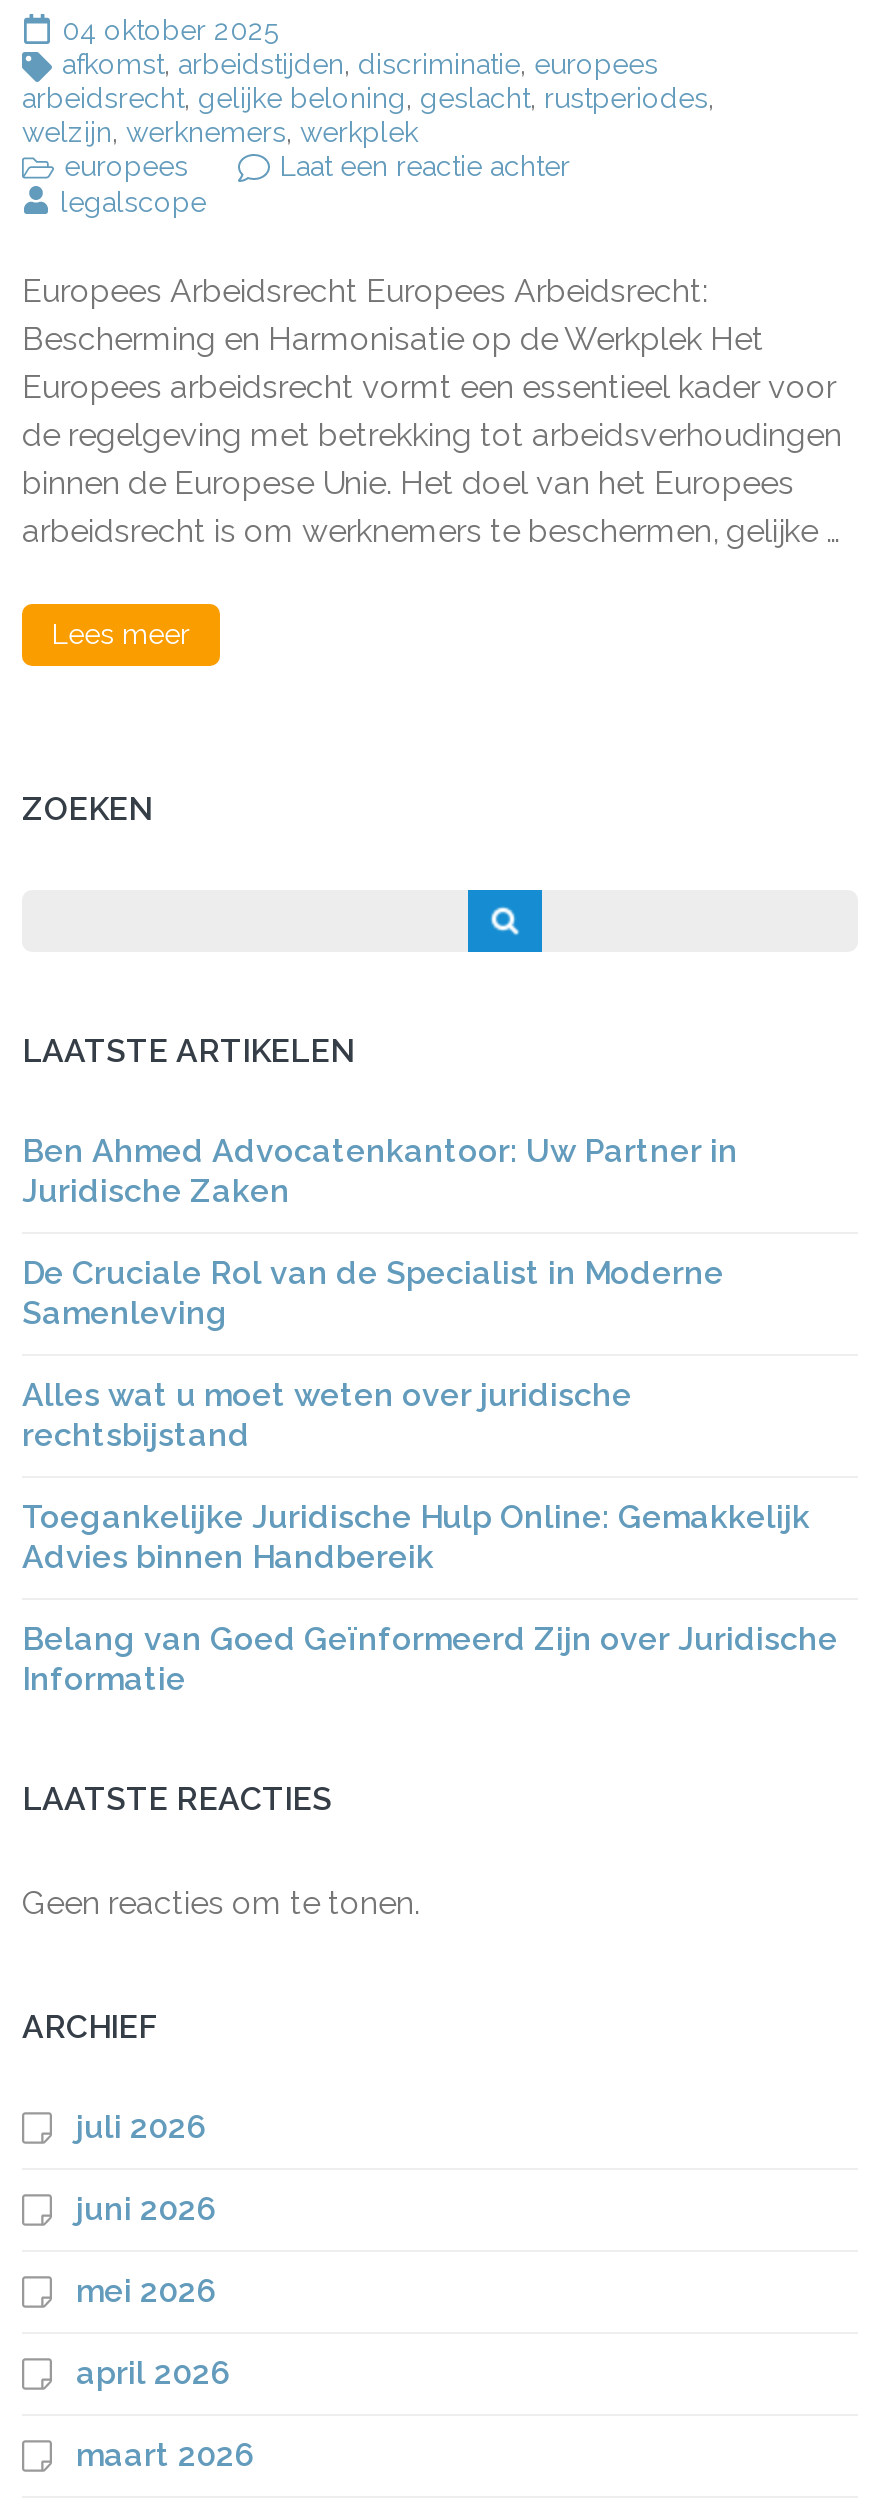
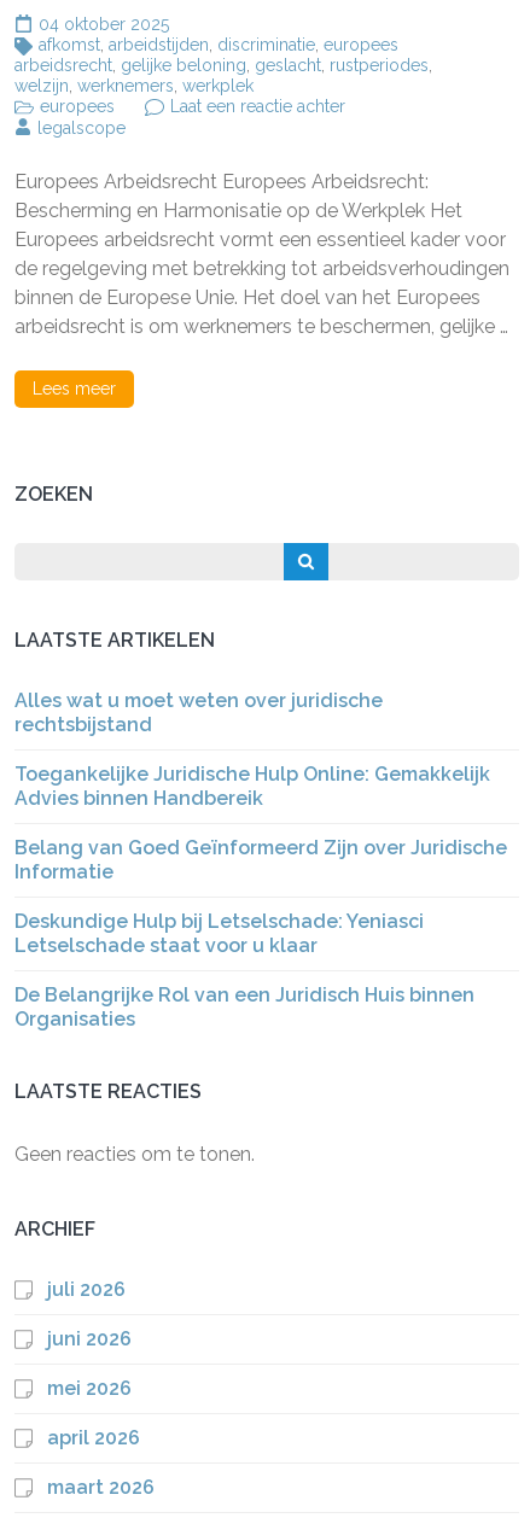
- Ben Ahmed Advocatenkantoor: Uw Partner in
- Juridische Zaken
- De Cruciale Rol van de Specialist in Moderne
- Samenleving

moved up: Alles wat u moet weten over juridische | rechtsbijstand | Toegankelijke Juridische Hulp Online: Gemakkelijk | Advies binnen Handbereik | Belang van Goed Geïnformeerd Zijn over Juridische | Informatie

+ Deskundige Hulp bij Letselschade: Yeniasci
+ Letselschade staat voor u klaar
+ De Belangrijke Rol van een Juridisch Huis binnen
+ Organisaties
